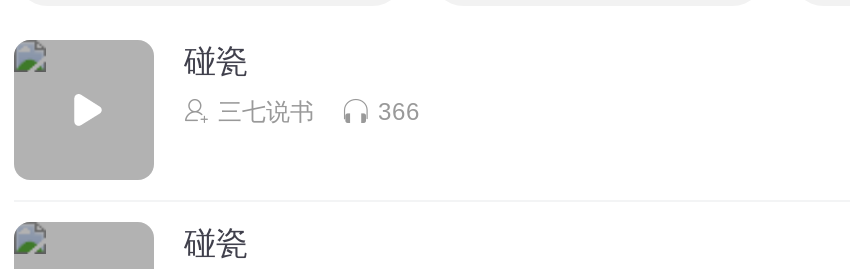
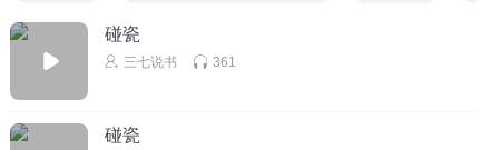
- 366
+ 361
